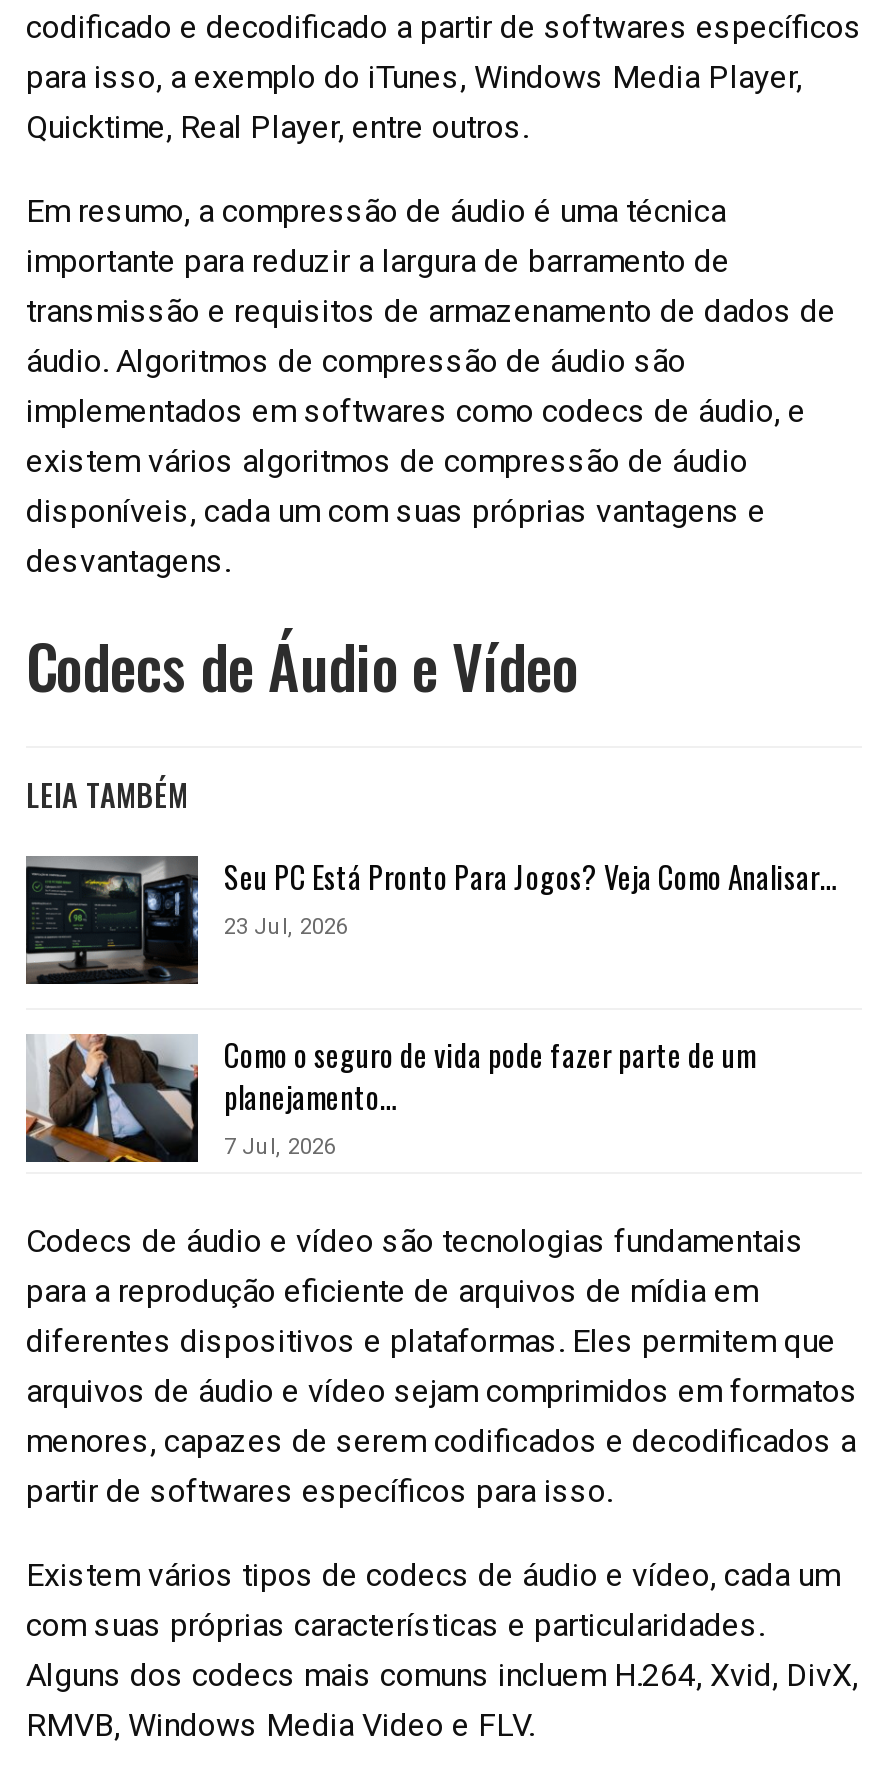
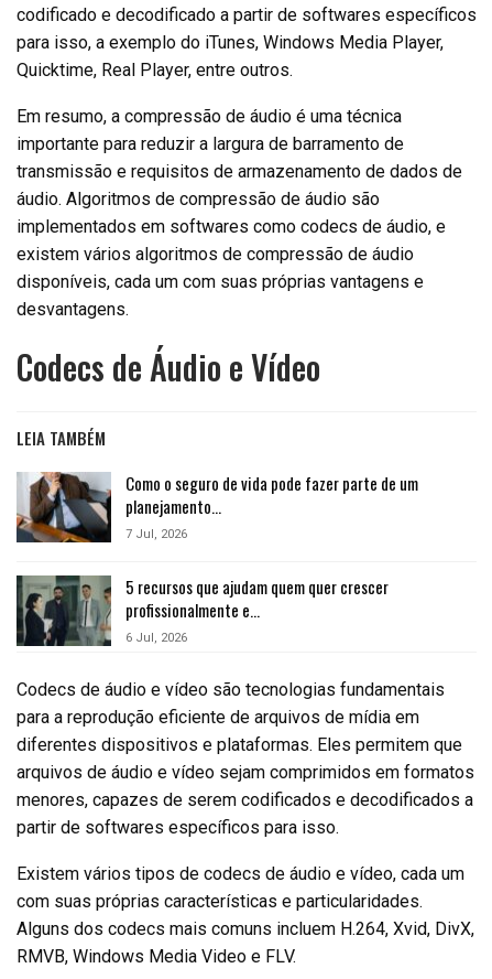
- [image]
- Seu PC Está Pronto Para Jogos? Veja Como Analisar…
- 23 Jul, 2026

moved up: [image] | Como o seguro de vida pode fazer parte de um | planejamento… | 7 Jul, 2026

+ [image]
+ 5 recursos que ajudam quem quer crescer
+ profissionalmente e…
+ 6 Jul, 2026
